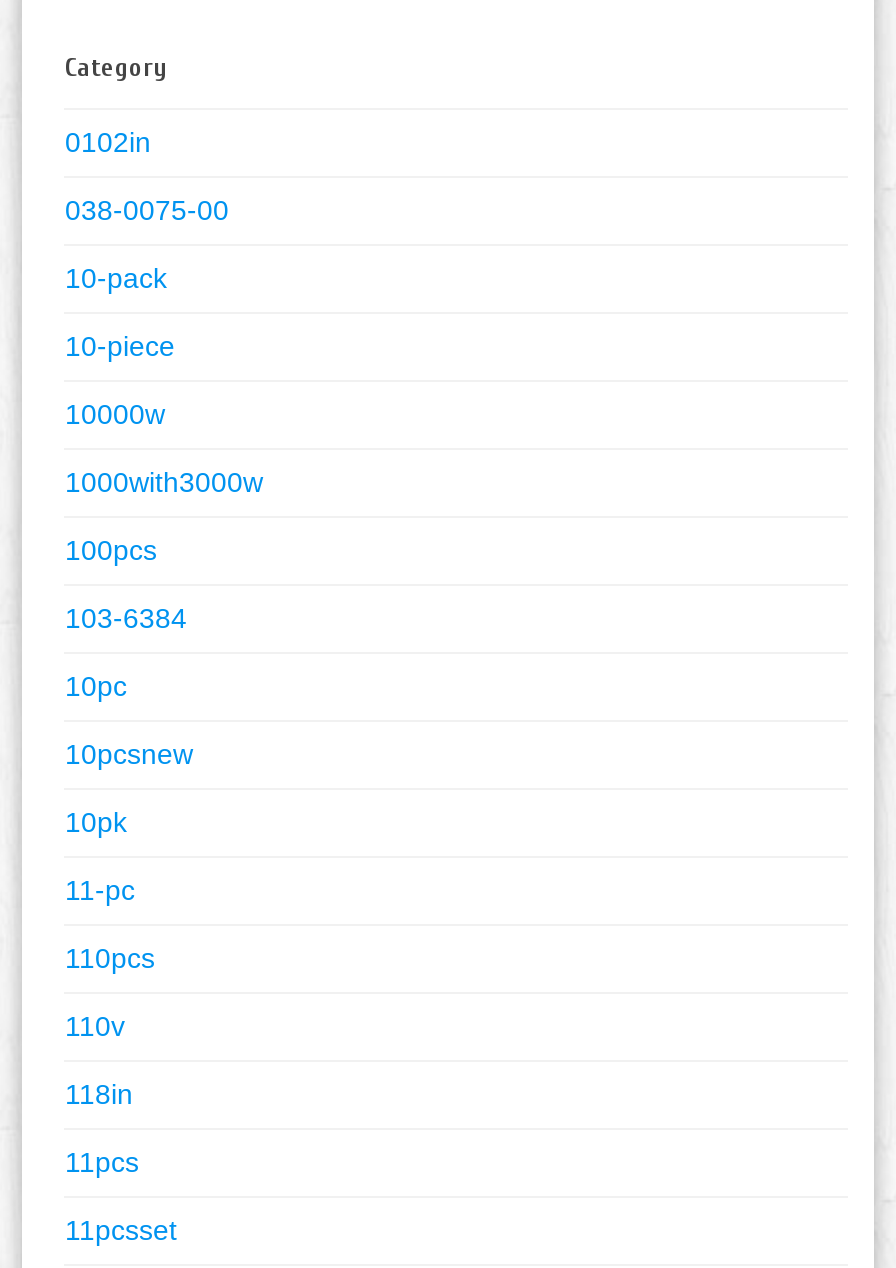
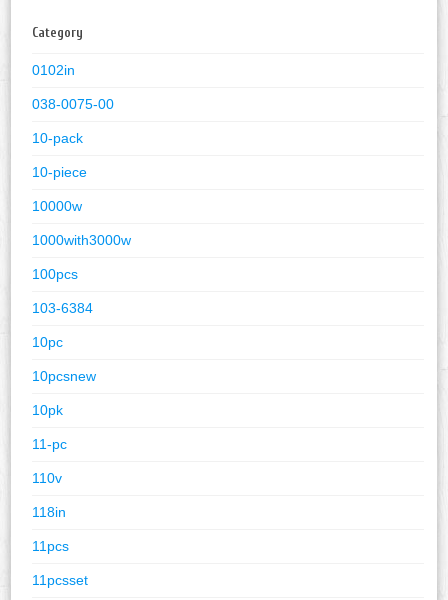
- 110pcs
